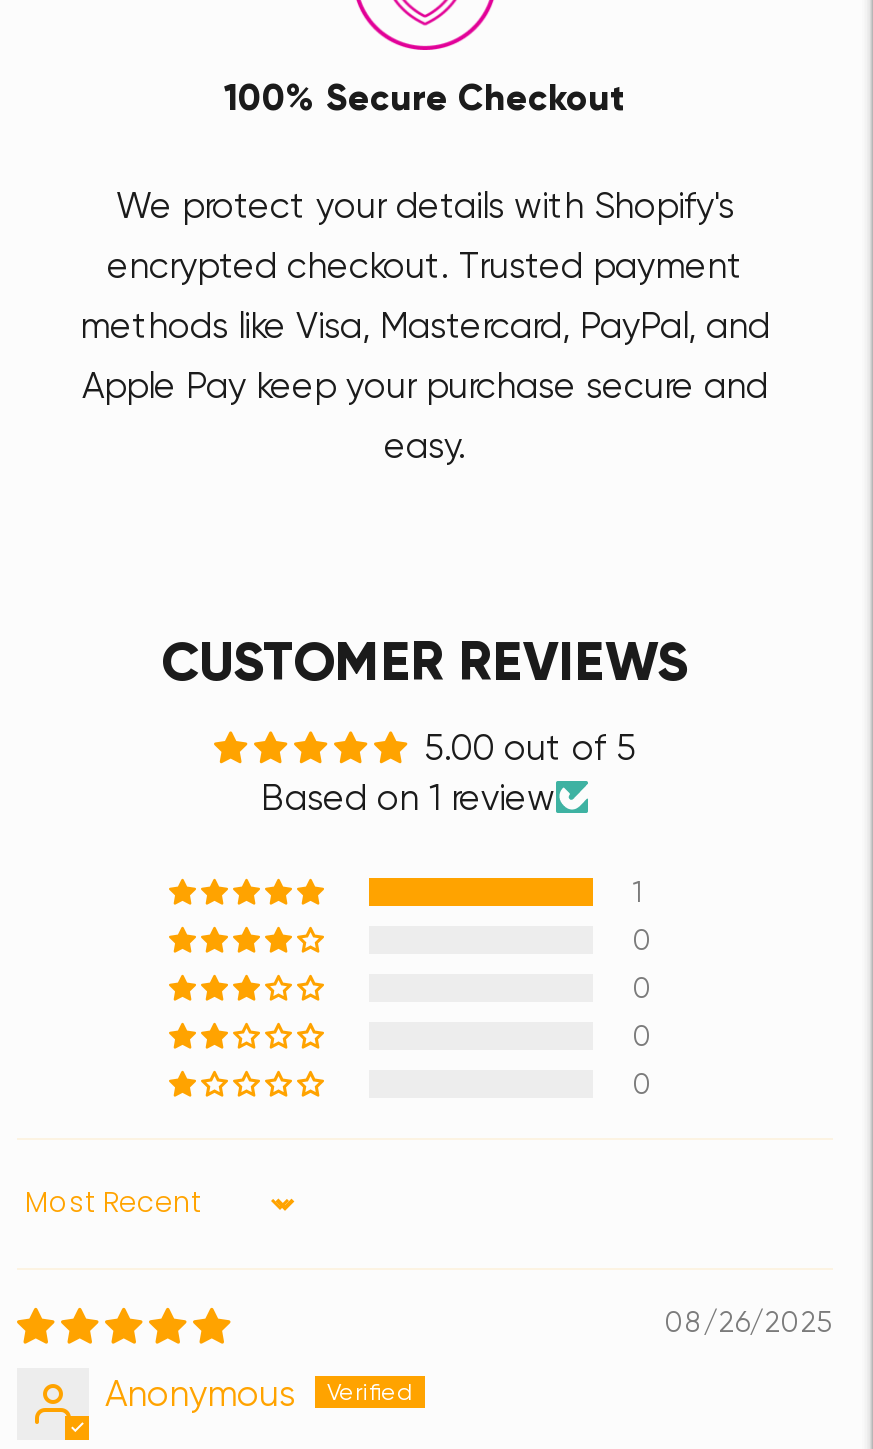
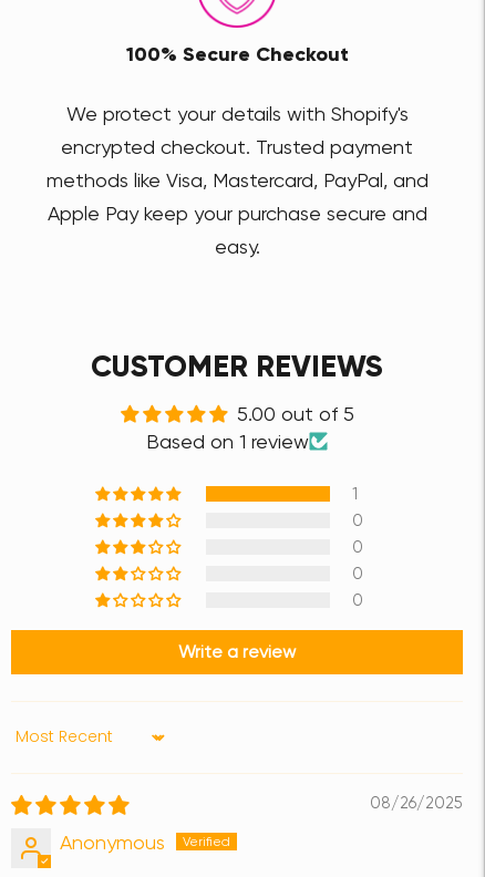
+ Write a review
